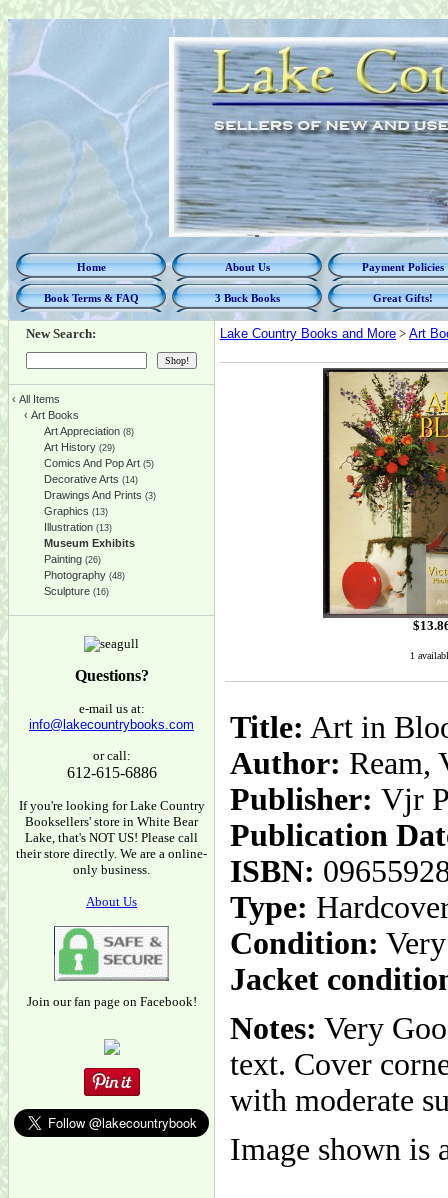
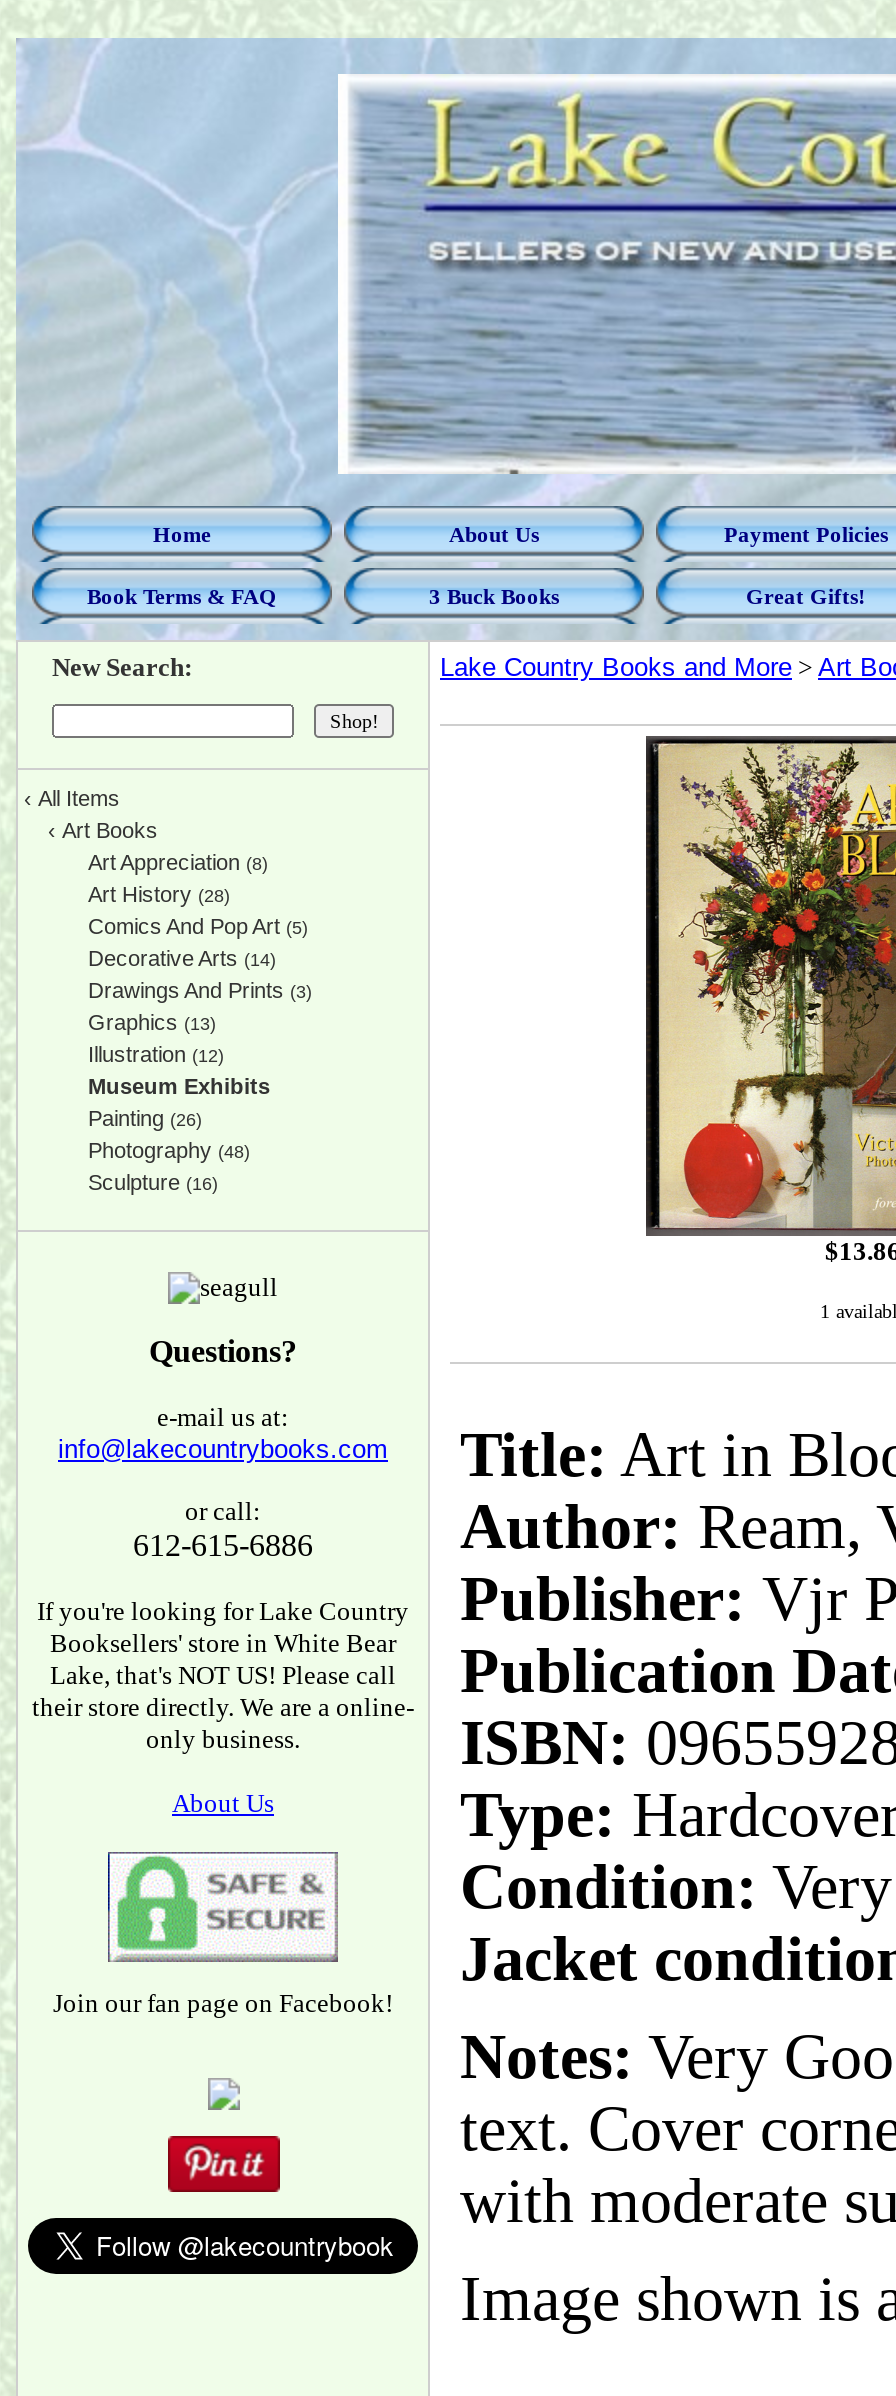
- Art History (29)
+ Art History (28)

- Illustration (13)
+ Illustration (12)
